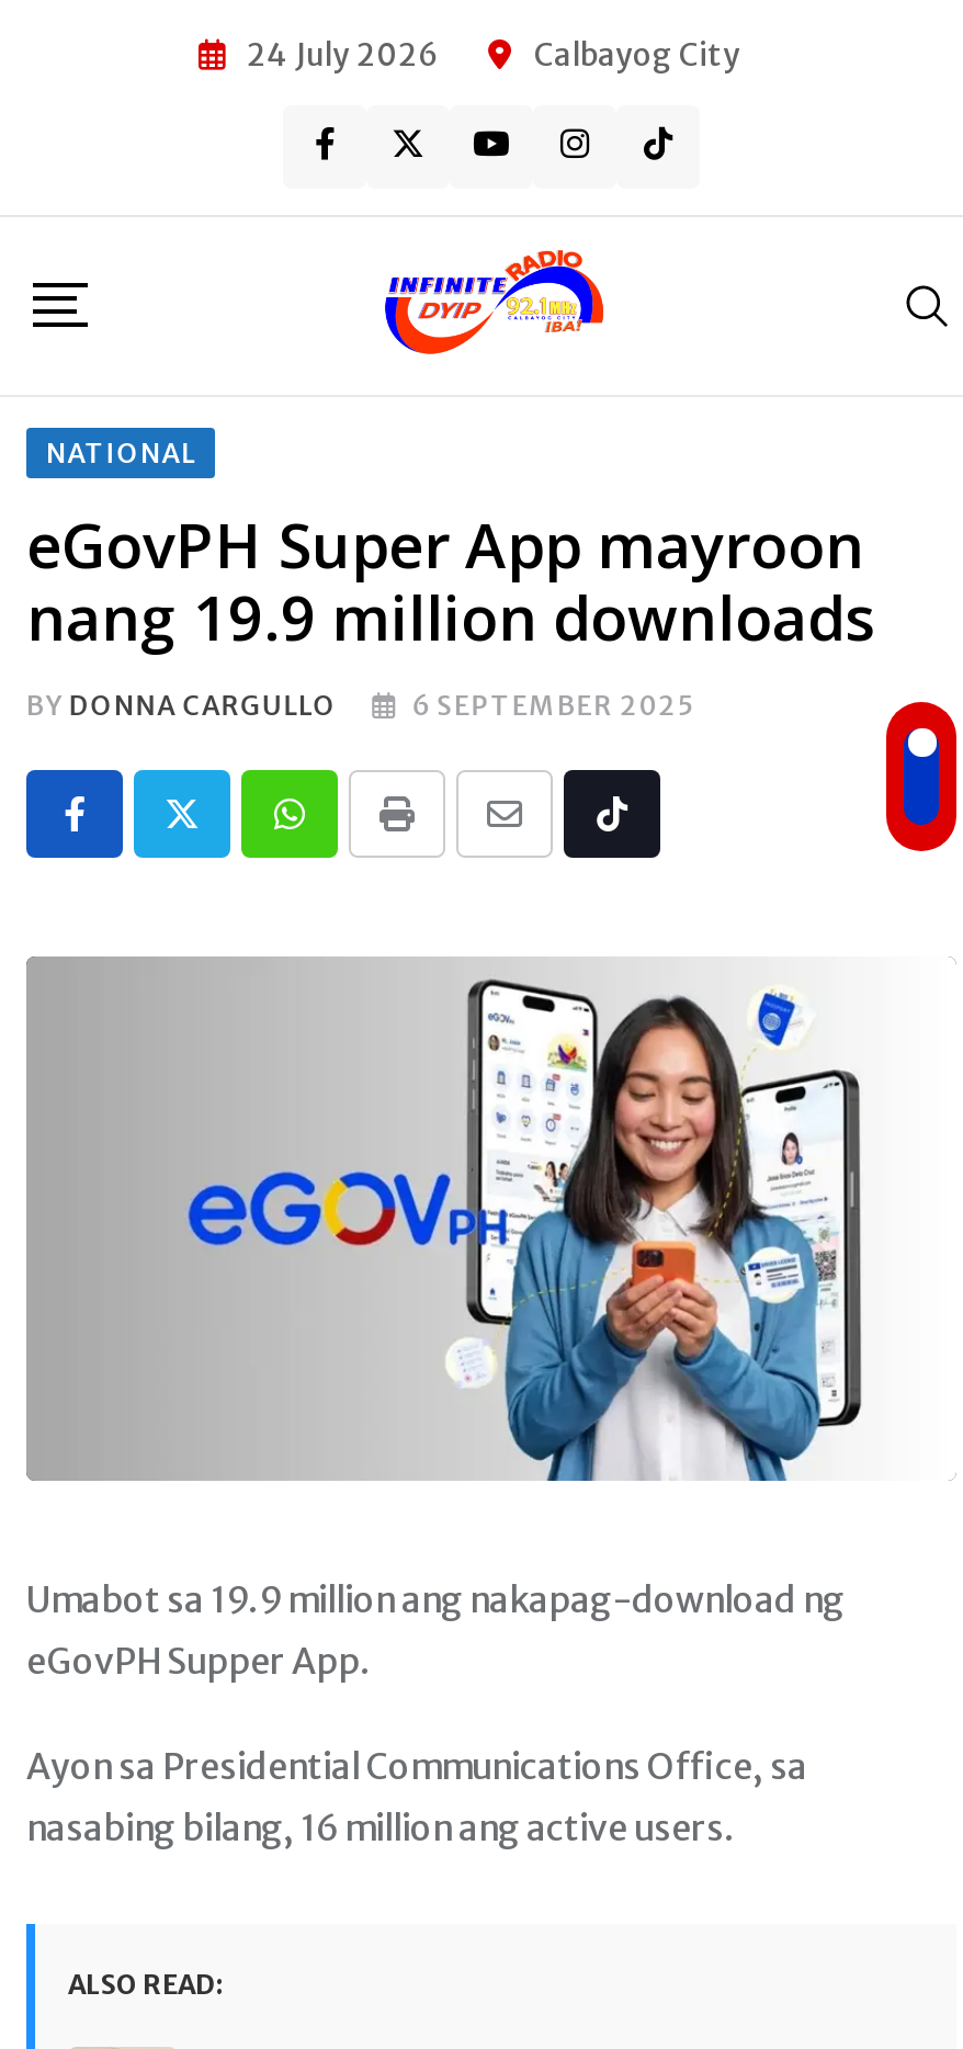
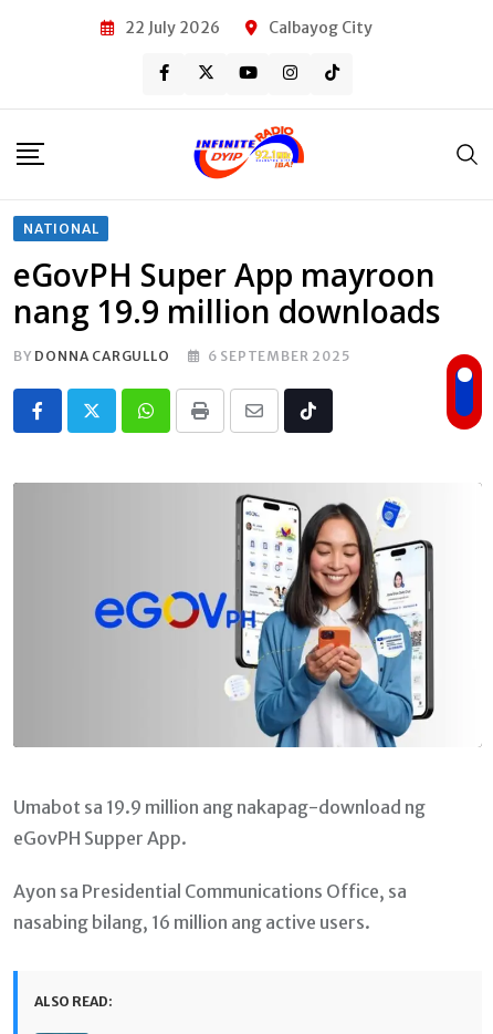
- 24 July 2026
+ 22 July 2026
